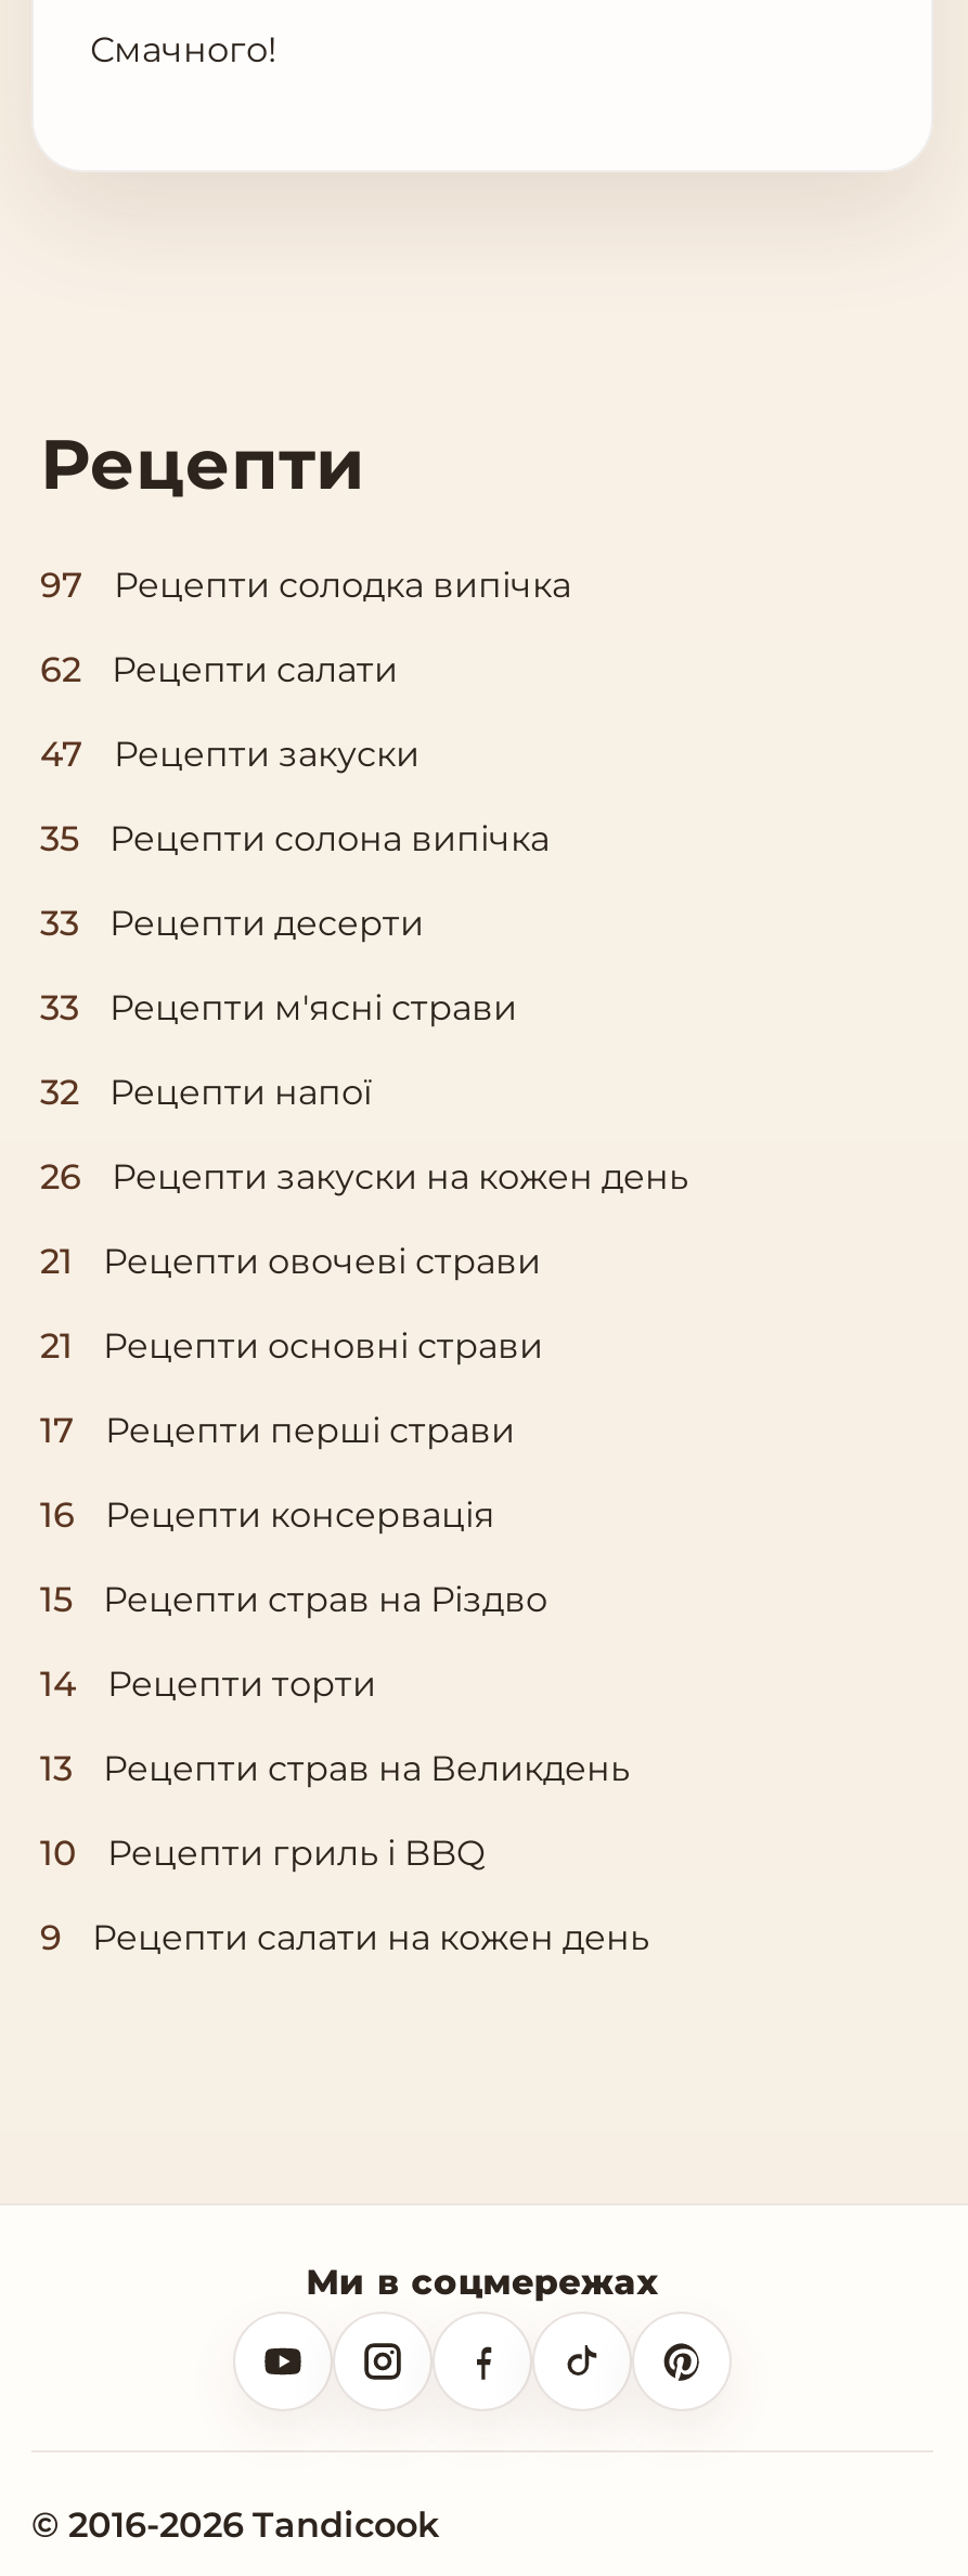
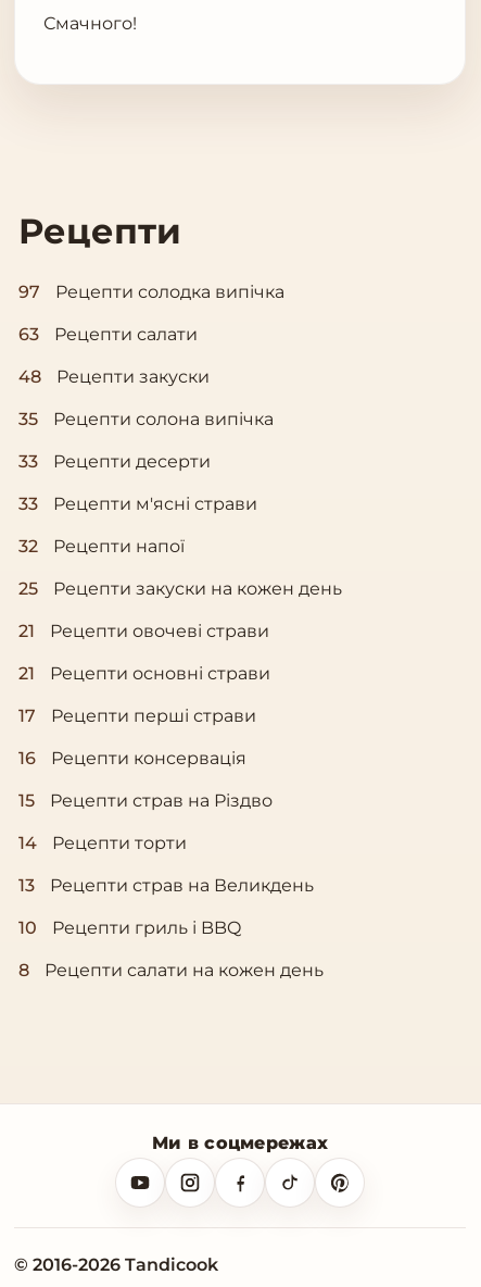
- 62 Рецепти салати
+ 63 Рецепти салати

- 47 Рецепти закуски
+ 48 Рецепти закуски

- 26 Рецепти закуски на кожен день
+ 25 Рецепти закуски на кожен день

- 9 Рецепти салати на кожен день
+ 8 Рецепти салати на кожен день
